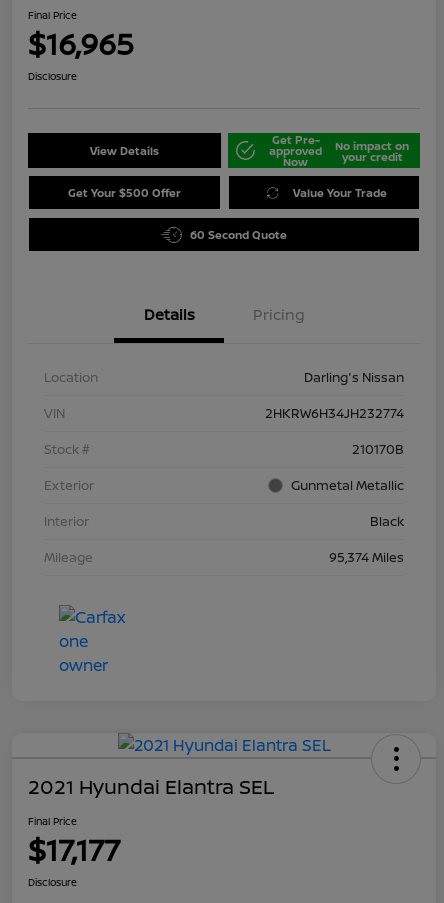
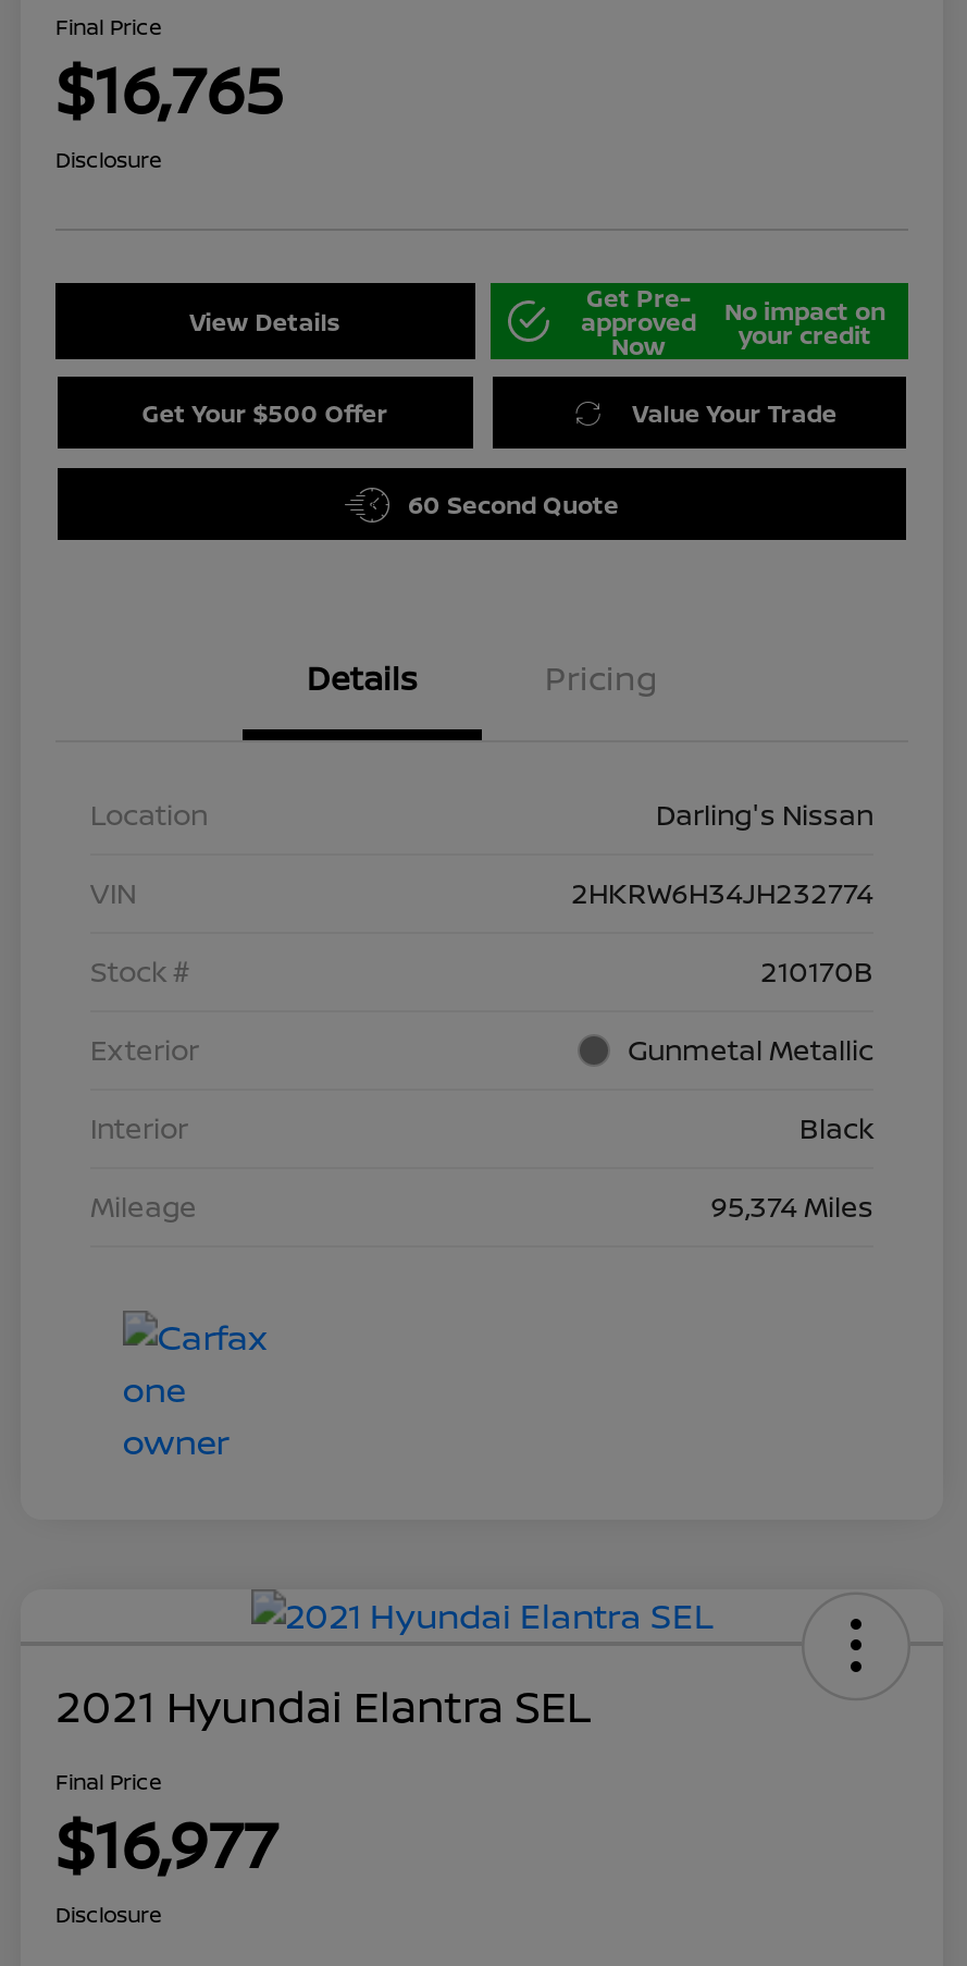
- $16,965
+ $16,765

- $17,177
+ $16,977
